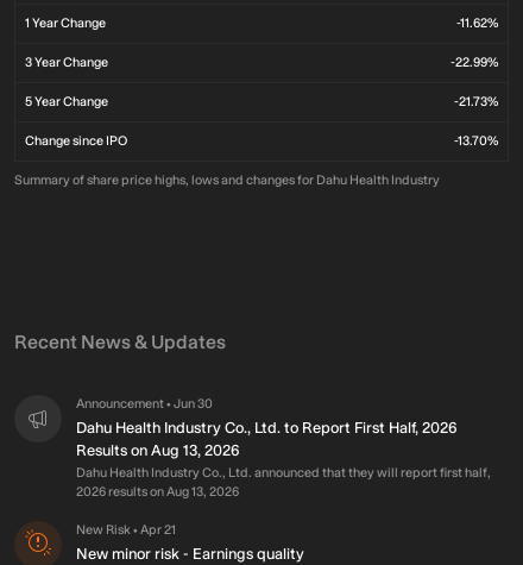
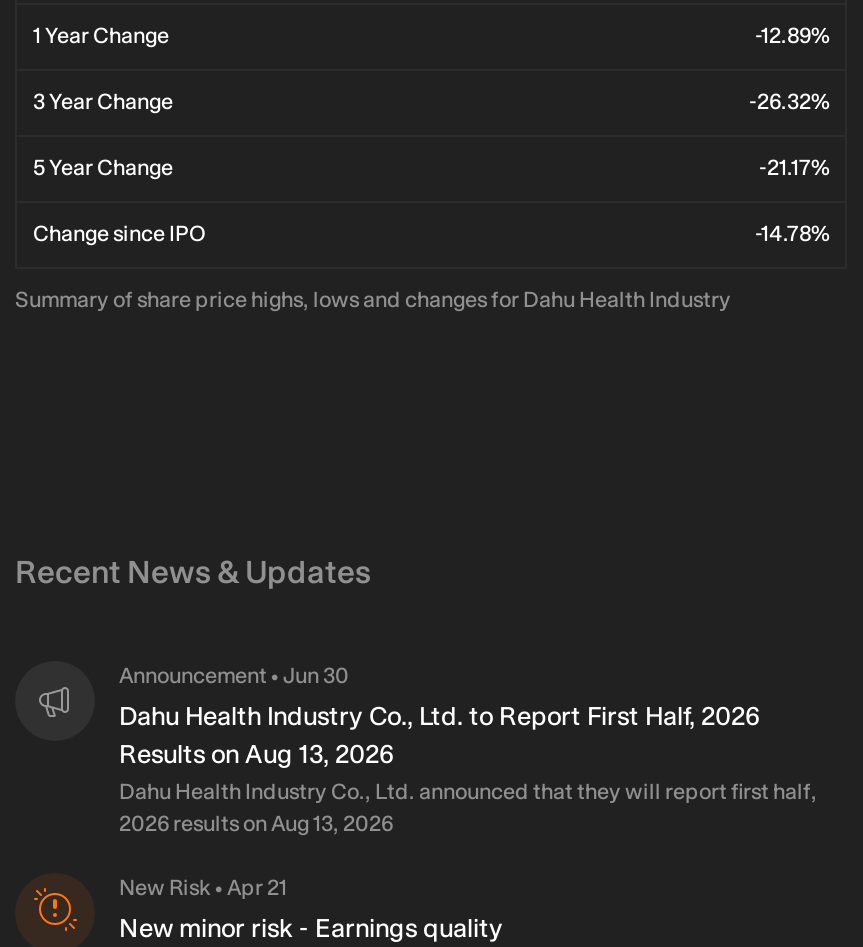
- -11.62%
+ -12.89%

- -22.99%
+ -26.32%

- -21.73%
+ -21.17%

- -13.70%
+ -14.78%
